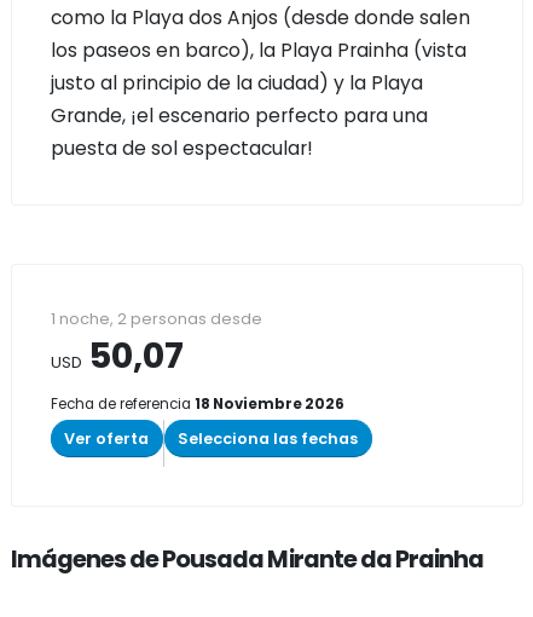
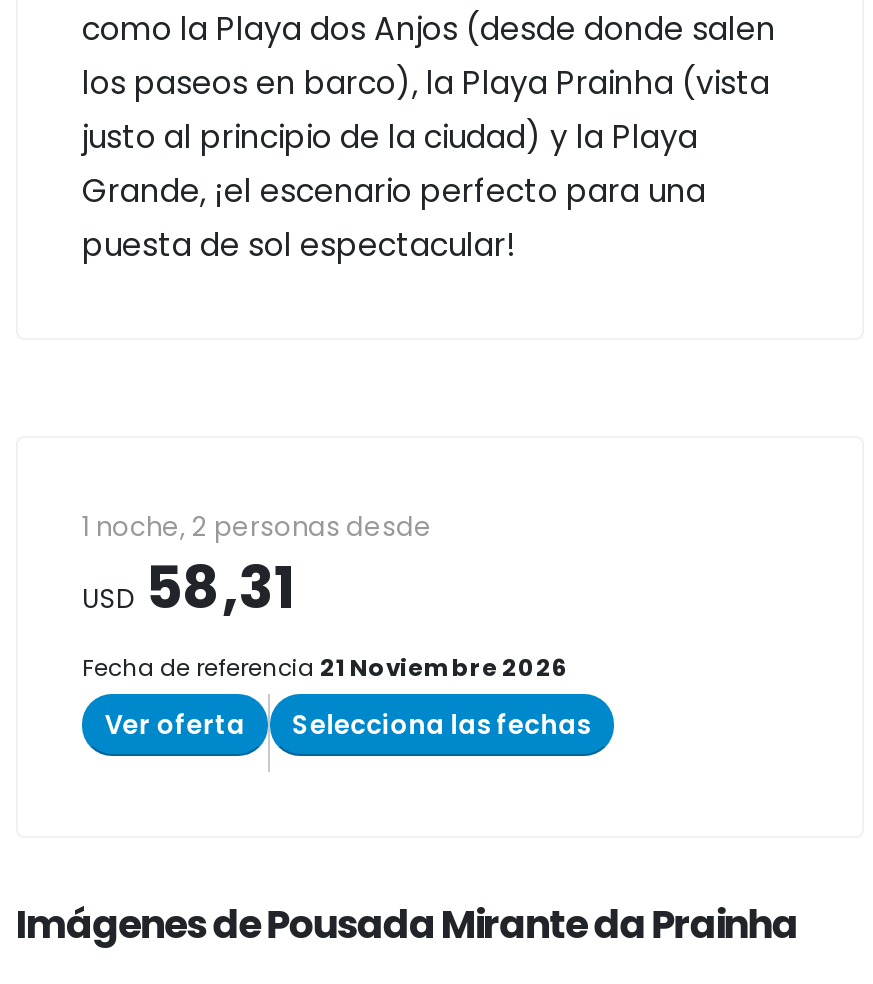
- USD 50,07
+ USD 58,31

- Fecha de referencia 18 Noviembre 2026
+ Fecha de referencia 21 Noviembre 2026
